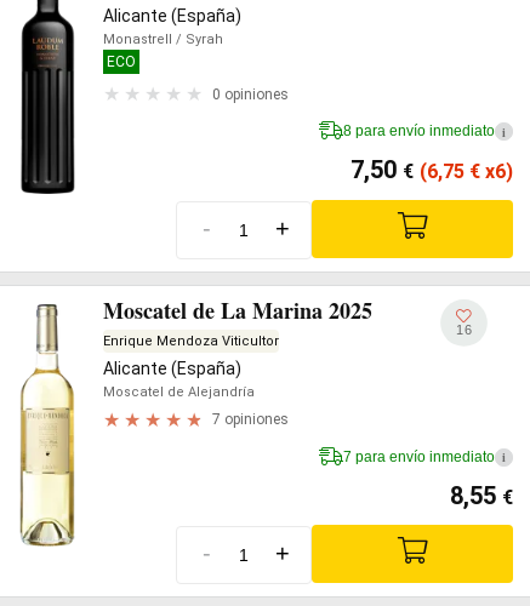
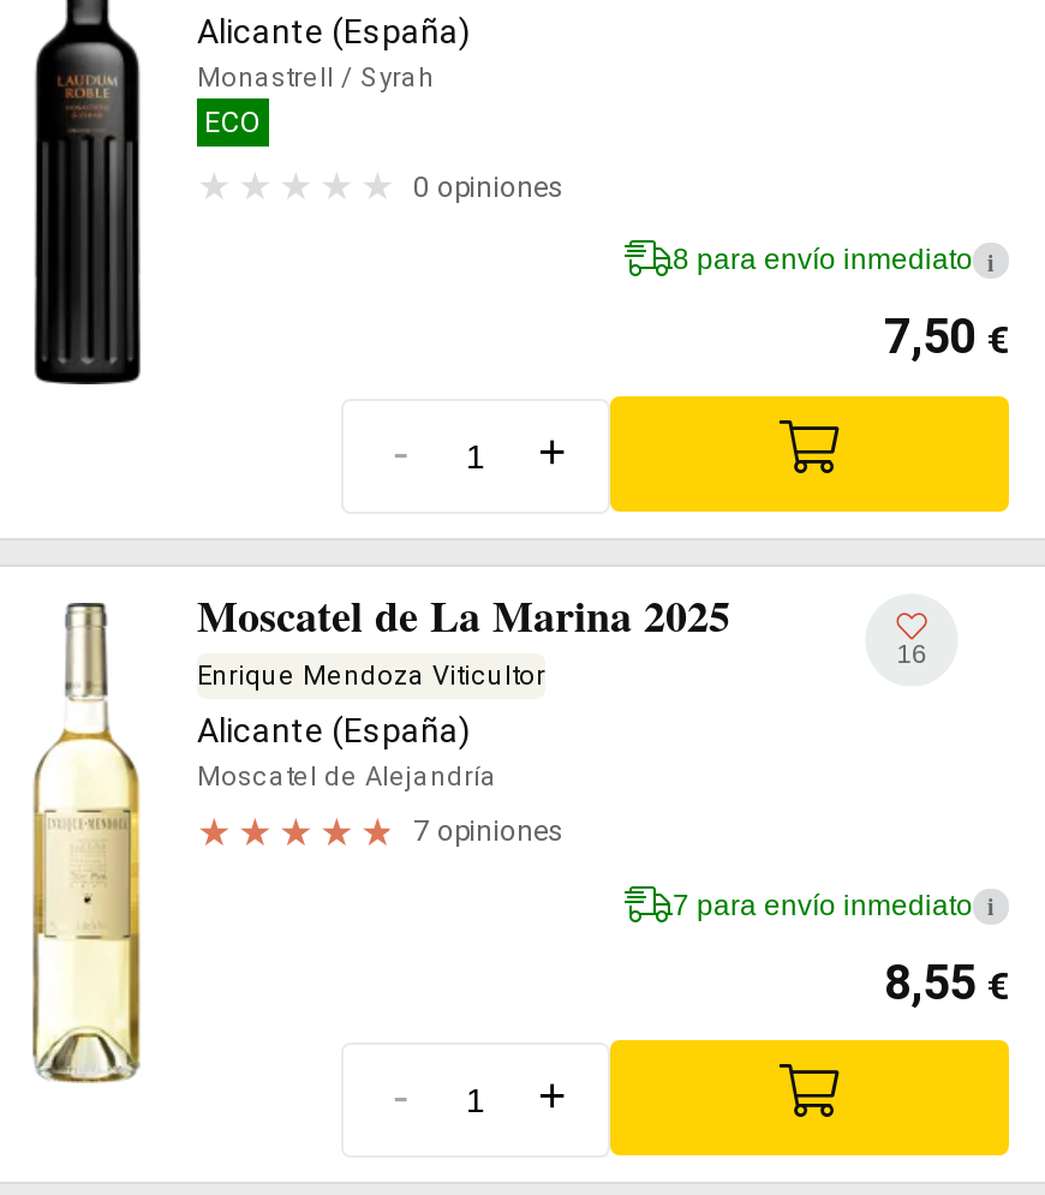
- 7,50 € (6,75 €x6)
+ 7,50 €
